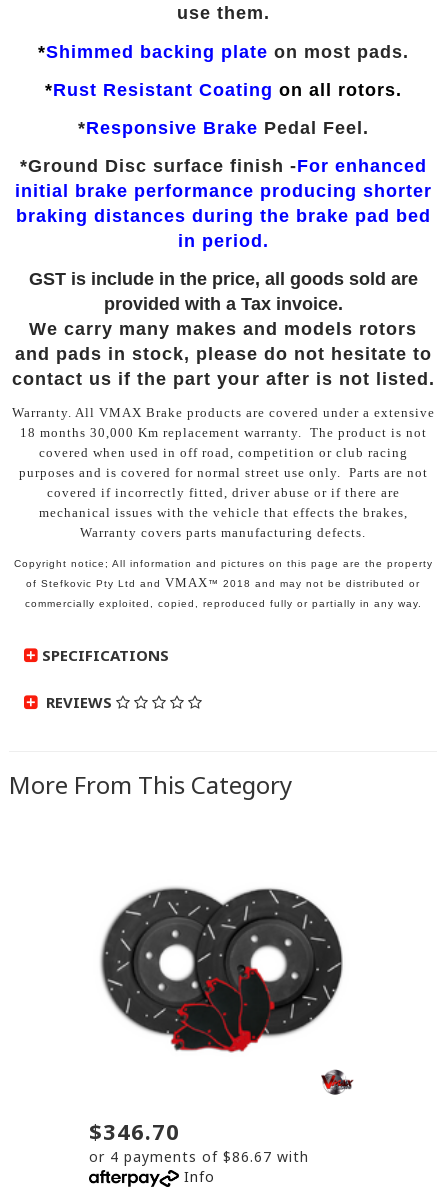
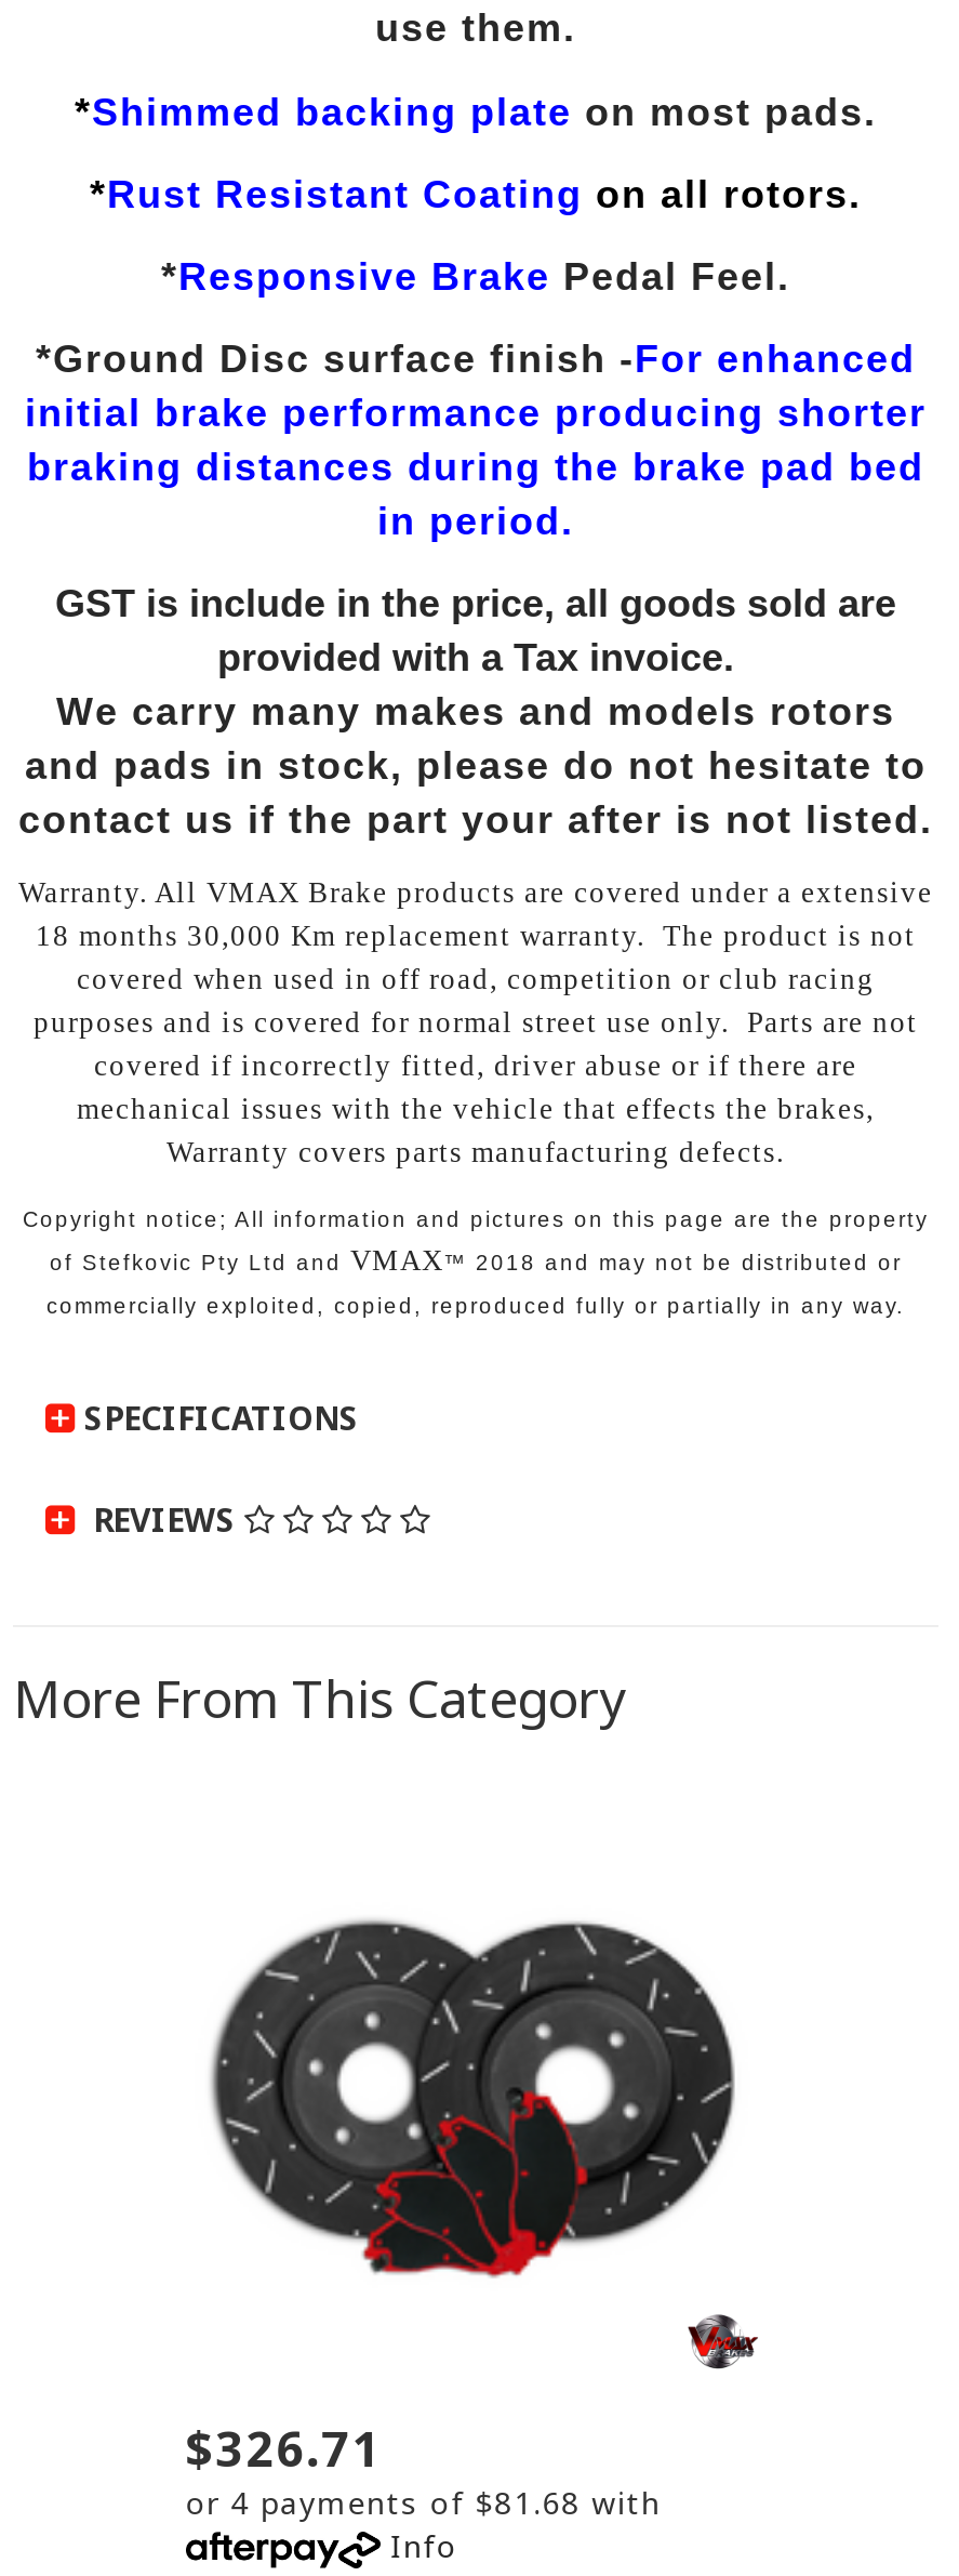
- $346.70
+ $326.71

- or 4 payments of $86.67 with
+ or 4 payments of $81.68 with
